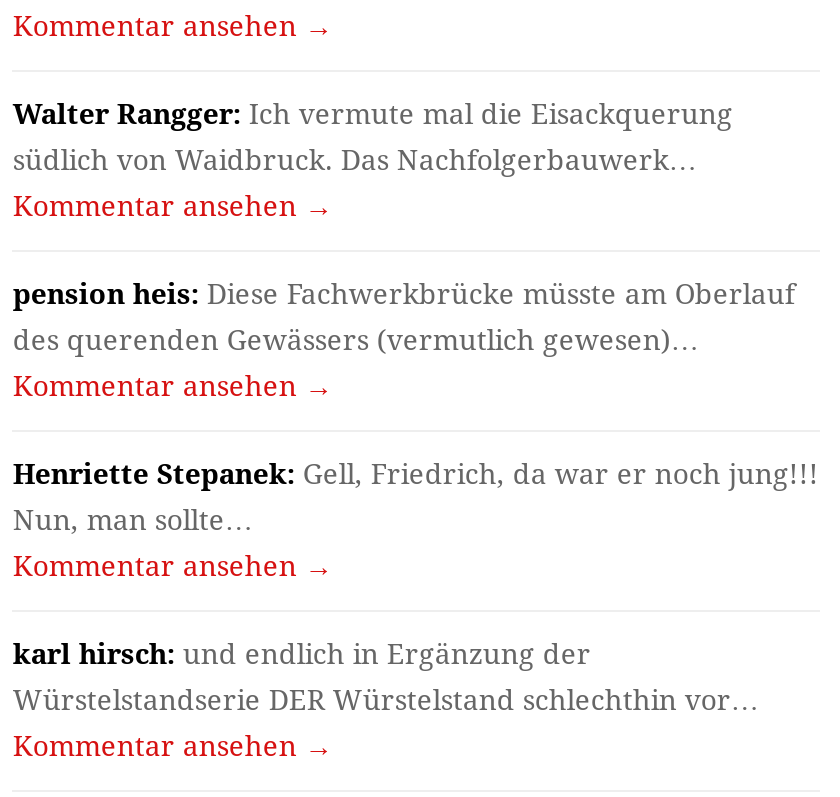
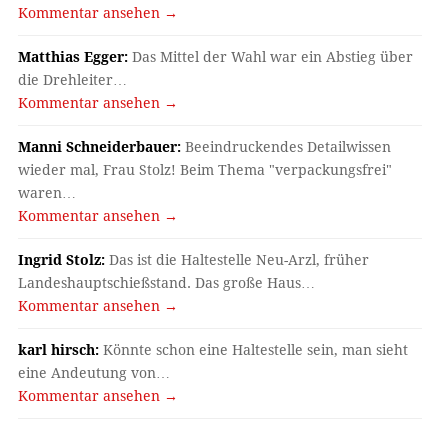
- Walter Rangger: Ich vermute mal die Eisackquerung
- südlich von Waidbruck. Das Nachfolgerbauwerk…
+ Matthias Egger: Das Mittel der Wahl war ein Abstieg über
+ die Drehleiter…

- pension heis: Diese Fachwerkbrücke müsste am Oberlauf
- des querenden Gewässers (vermutlich gewesen)…
+ Manni Schneiderbauer: Beeindruckendes Detailwissen
+ wieder mal, Frau Stolz! Beim Thema "verpackungsfrei"
+ waren…

- Henriette Stepanek: Gell, Friedrich, da war er noch jung!!!
- Nun, man sollte…
+ Ingrid Stolz: Das ist die Haltestelle Neu-Arzl, früher
+ Landeshauptschießstand. Das große Haus…

- karl hirsch: und endlich in Ergänzung der
- Würstelstandserie DER Würstelstand schlechthin vor…
+ karl hirsch: Könnte schon eine Haltestelle sein, man sieht
+ eine Andeutung von…
